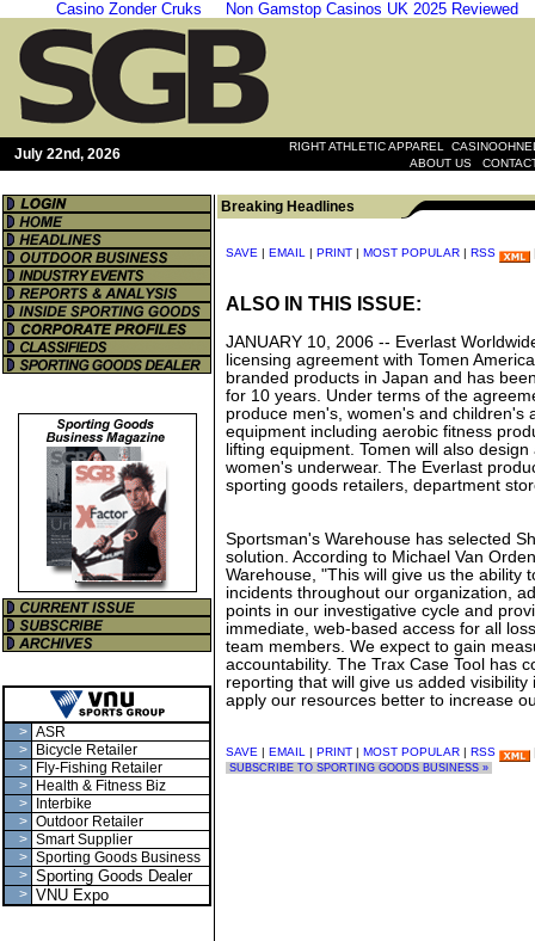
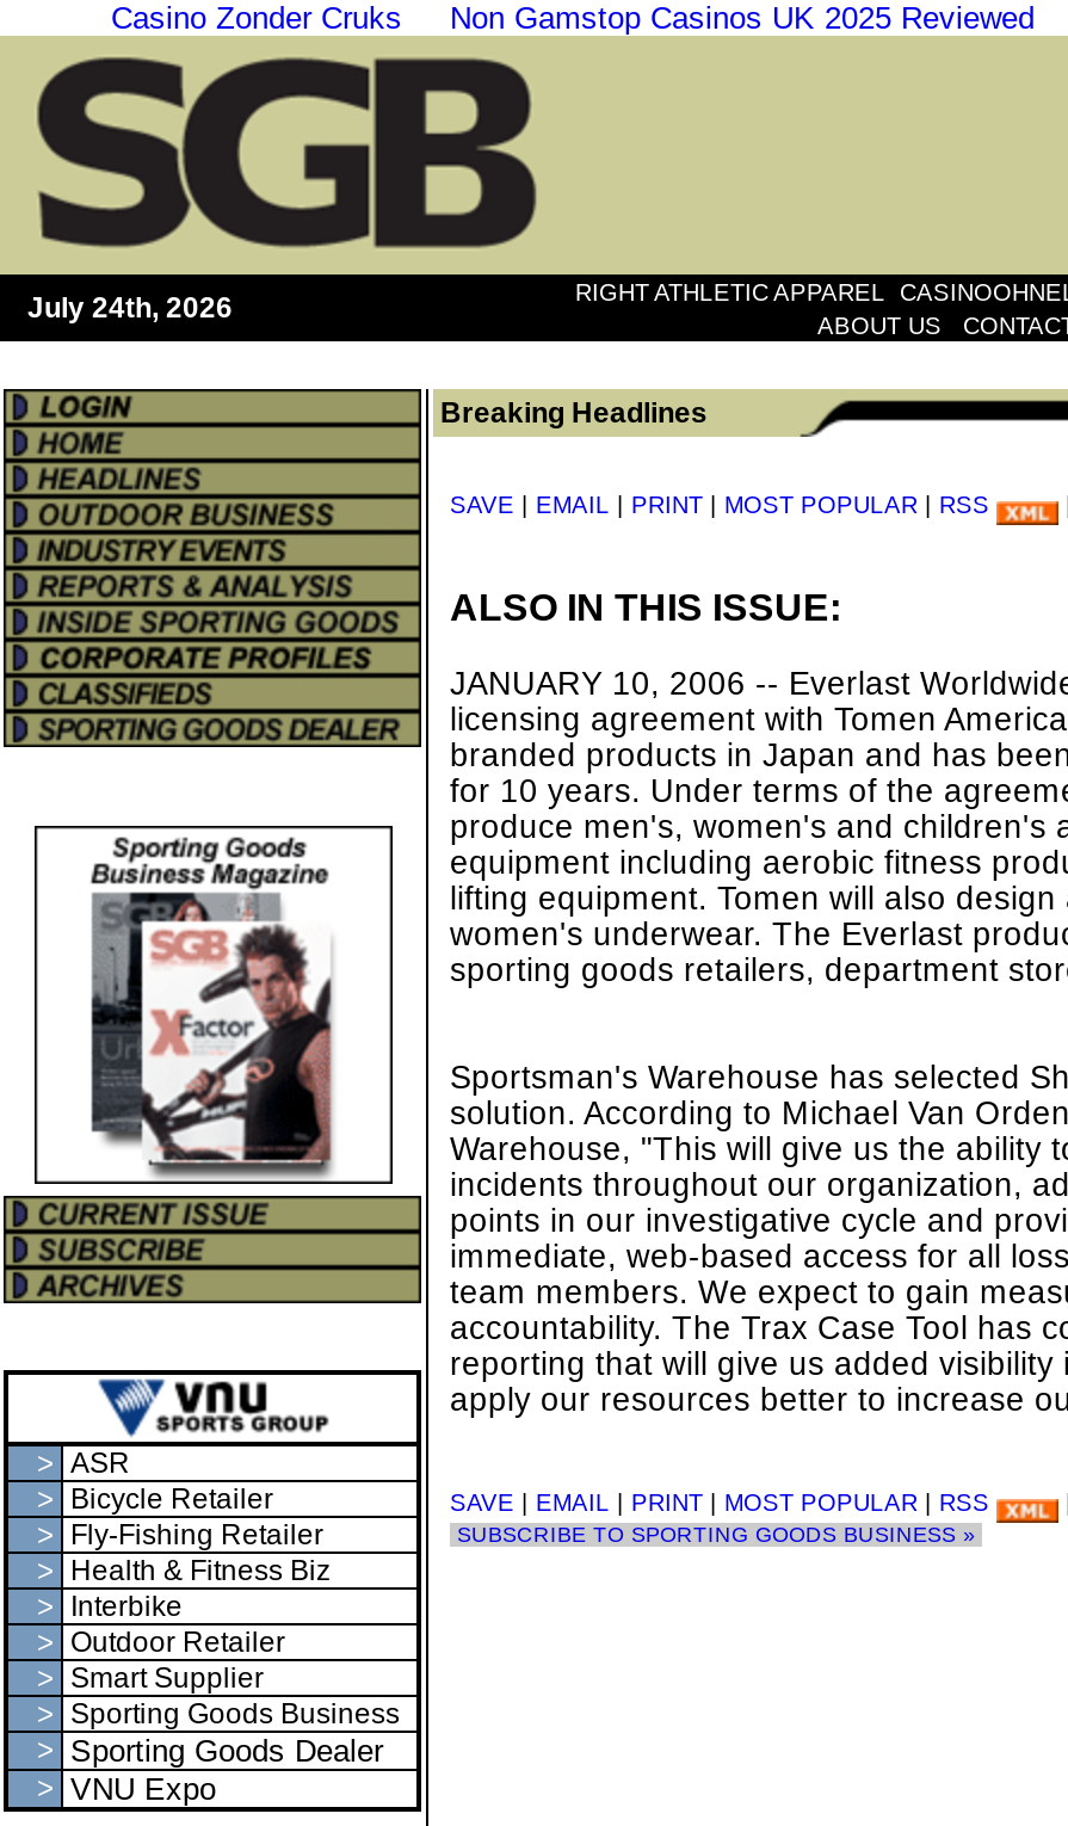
- July 22nd, 2026
+ July 24th, 2026
